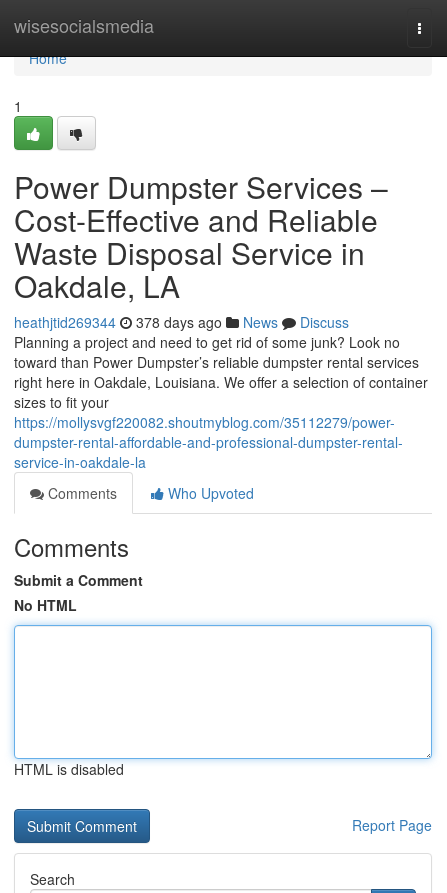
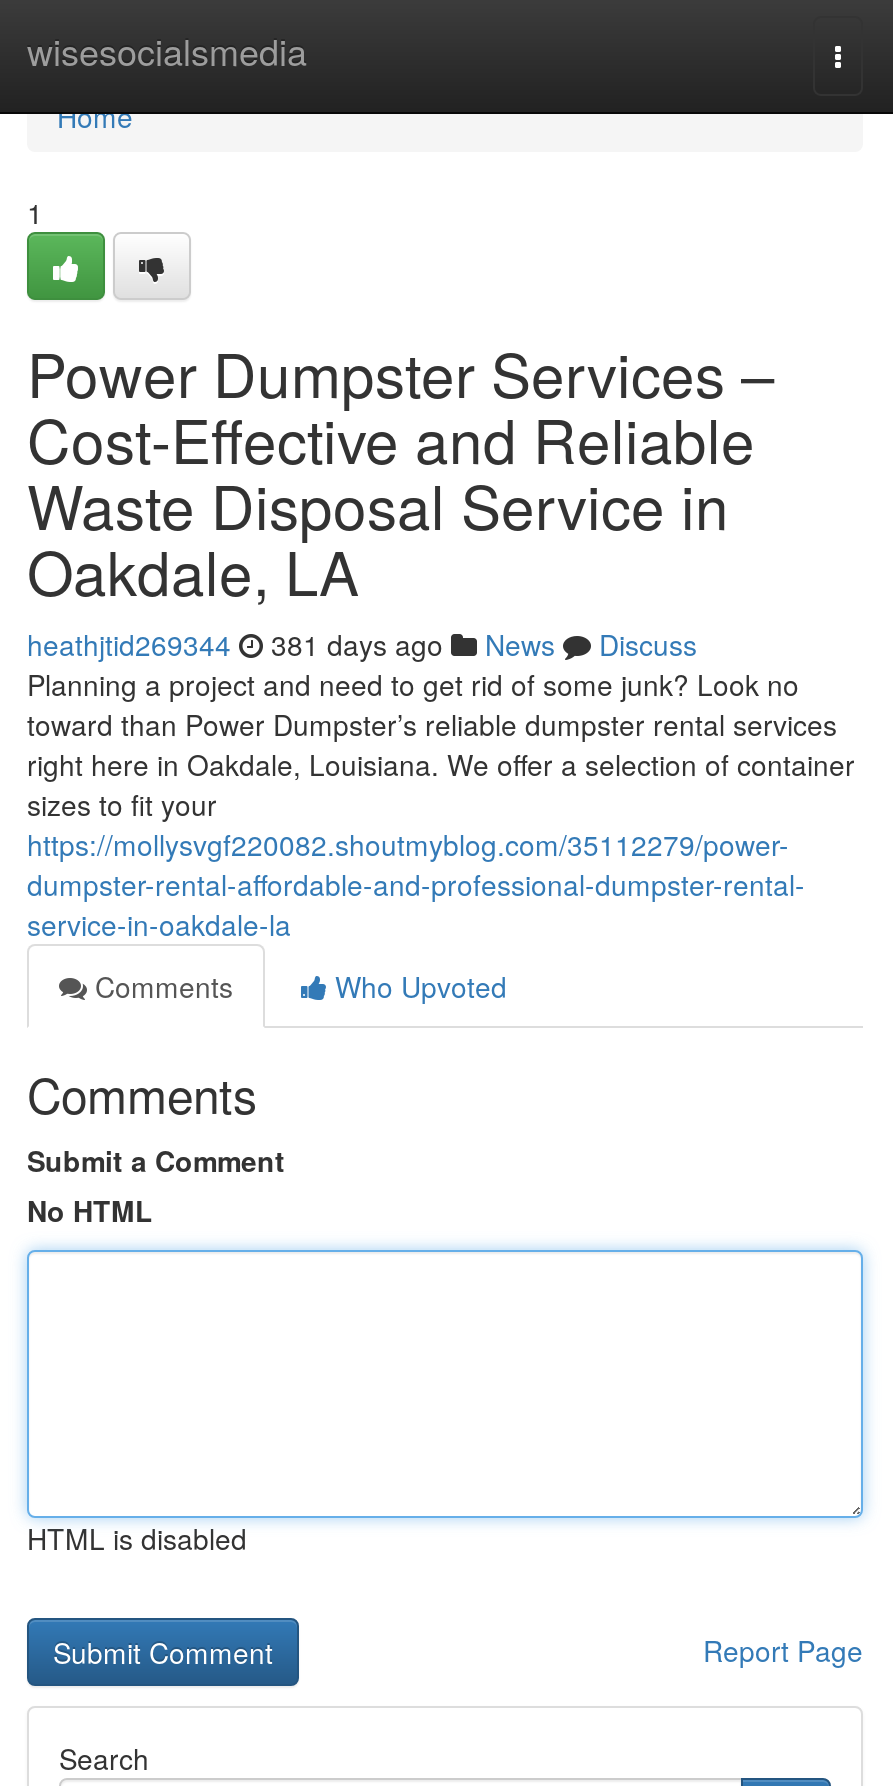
- heathjtid269344 378 days ago News Discuss
+ heathjtid269344 381 days ago News Discuss
